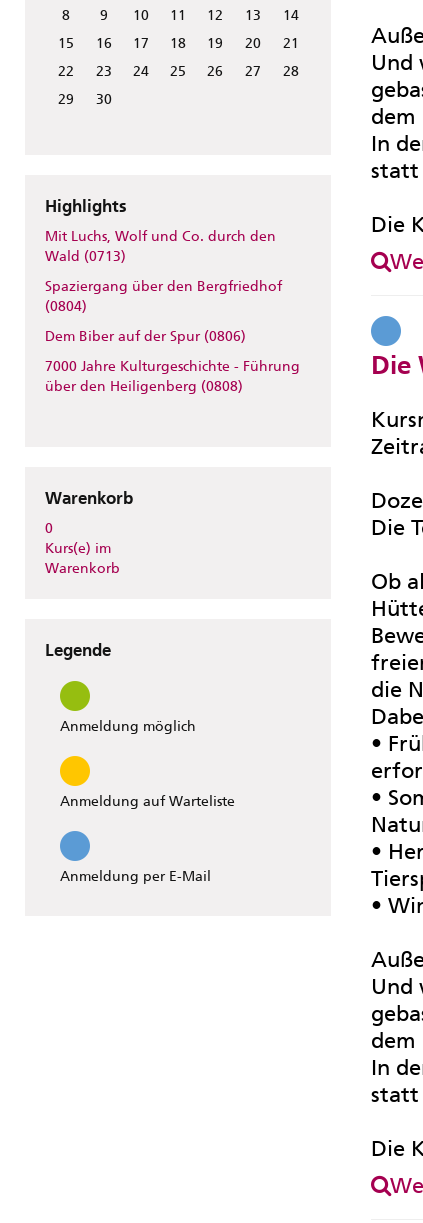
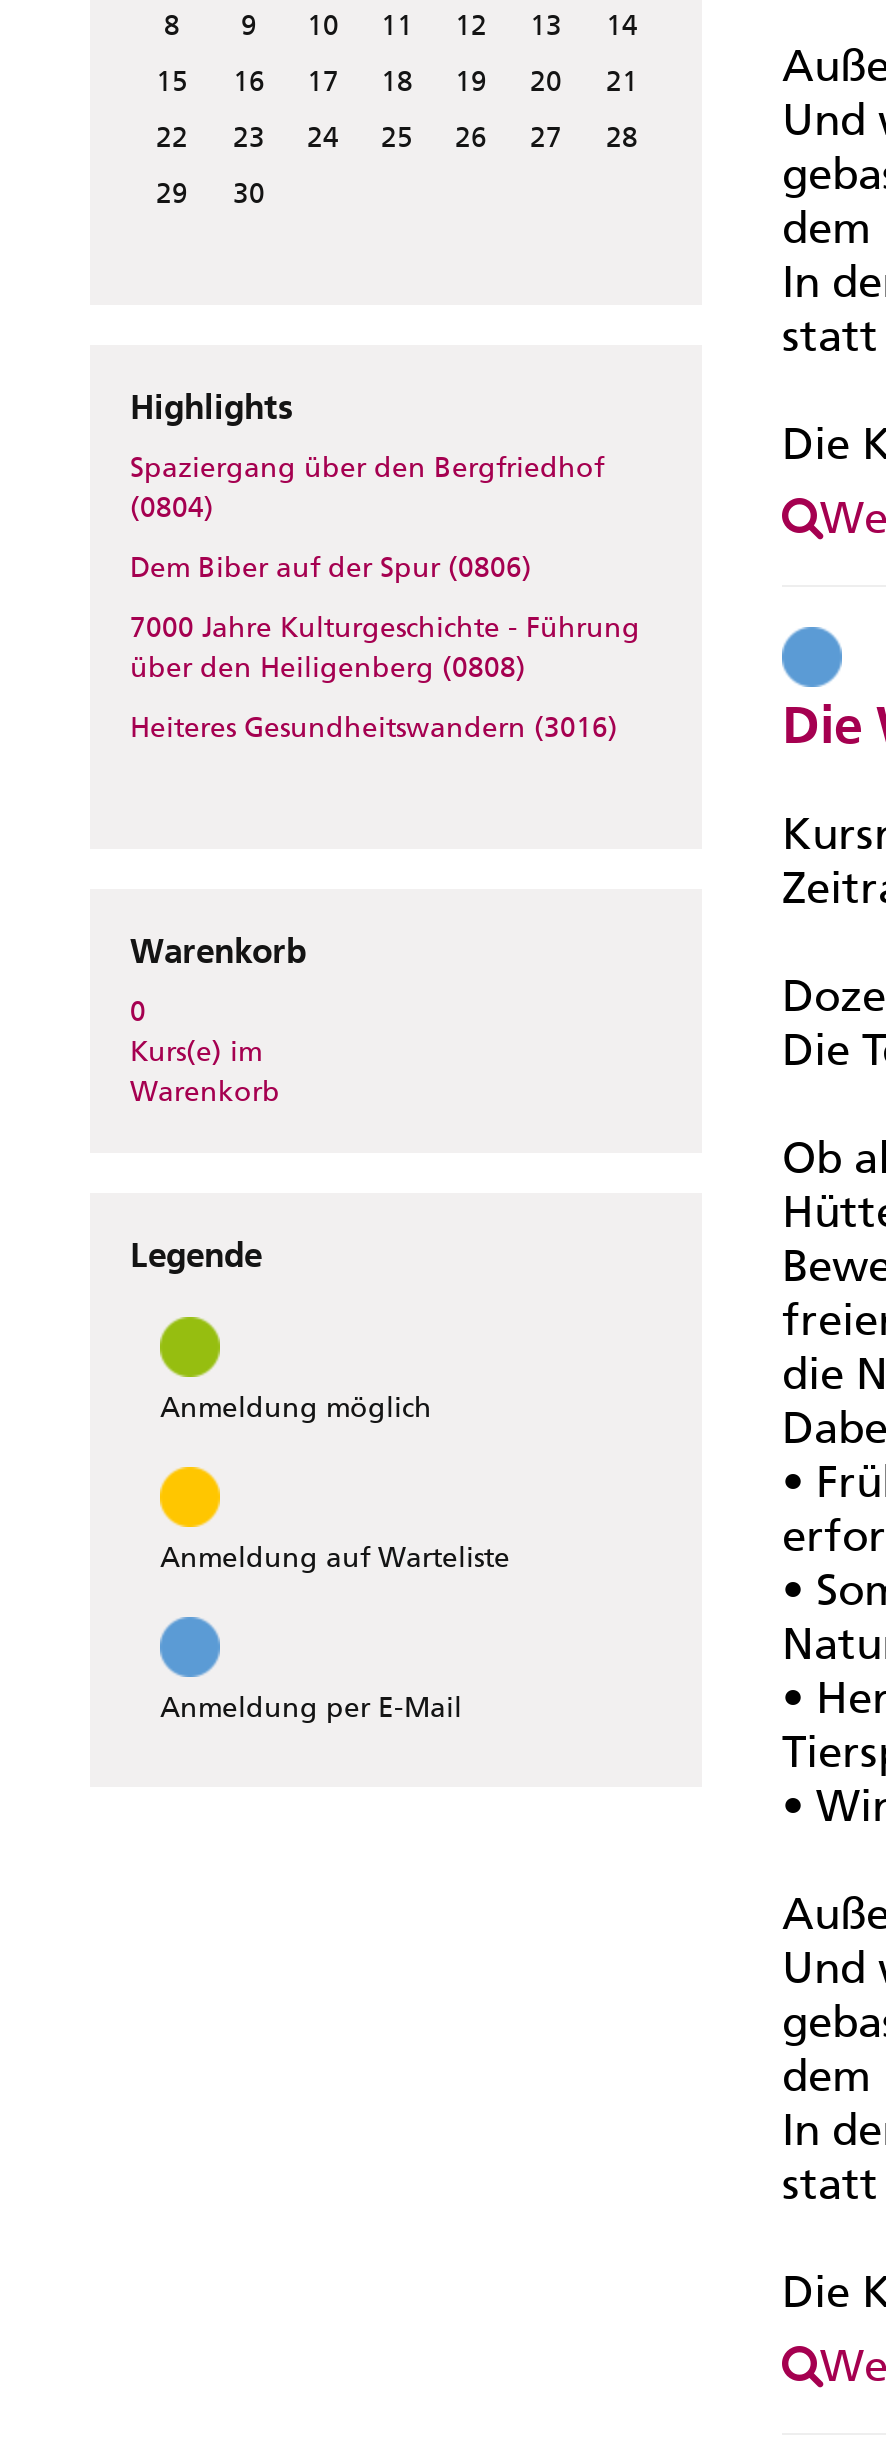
- Mit Luchs, Wolf und Co. durch den
- Wald (0713)

moved up: Spaziergang über den Bergfriedhof | (0804) | Dem Biber auf der Spur (0806) | 7000 Jahre Kulturgeschichte - Führung | über den Heiligenberg (0808)

+ Heiteres Gesundheitswandern (3016)

moved up: Warenkorb | 0 | Kurs(e) im | Warenkorb | Legende | Anmeldung möglich | Anmeldung auf Warteliste | Anmeldung per E-Mail
